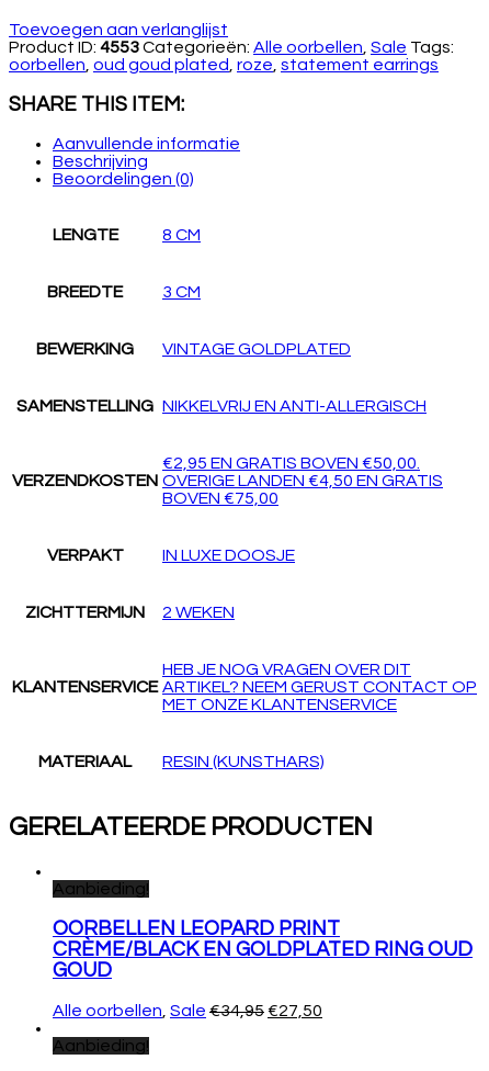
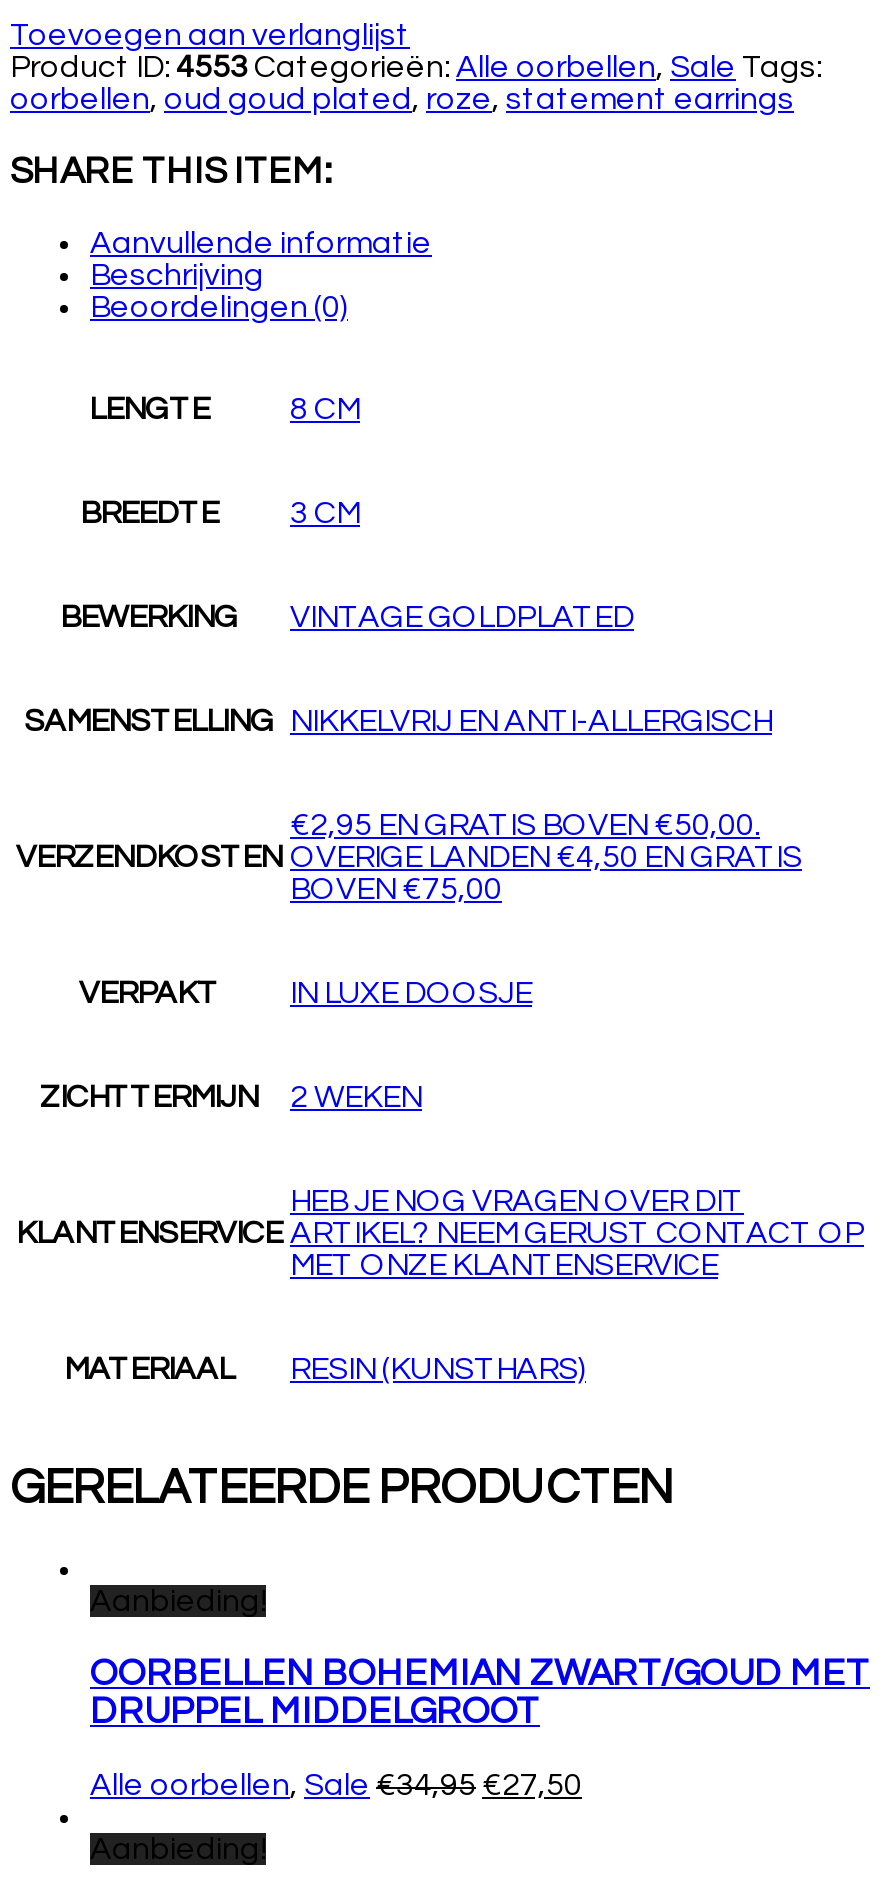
- OORBELLEN LEOPARD PRINT
- CRÈME/BLACK EN GOLDPLATED RING OUD
- GOUD
+ OORBELLEN BOHEMIAN ZWART/GOUD MET
+ DRUPPEL MIDDELGROOT
